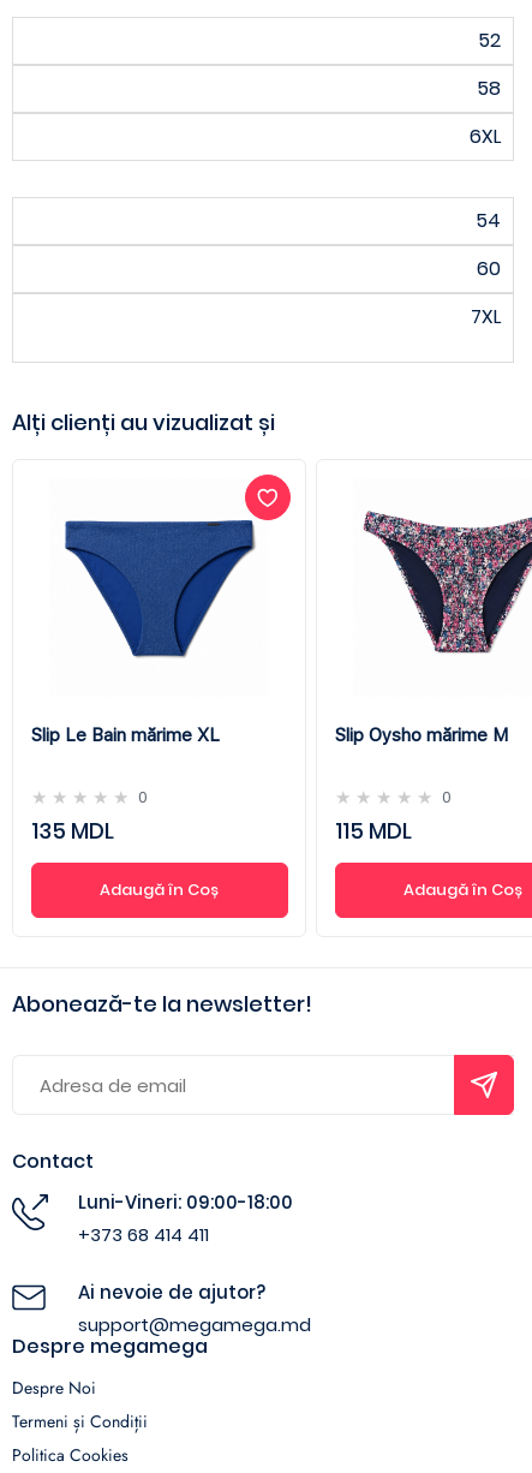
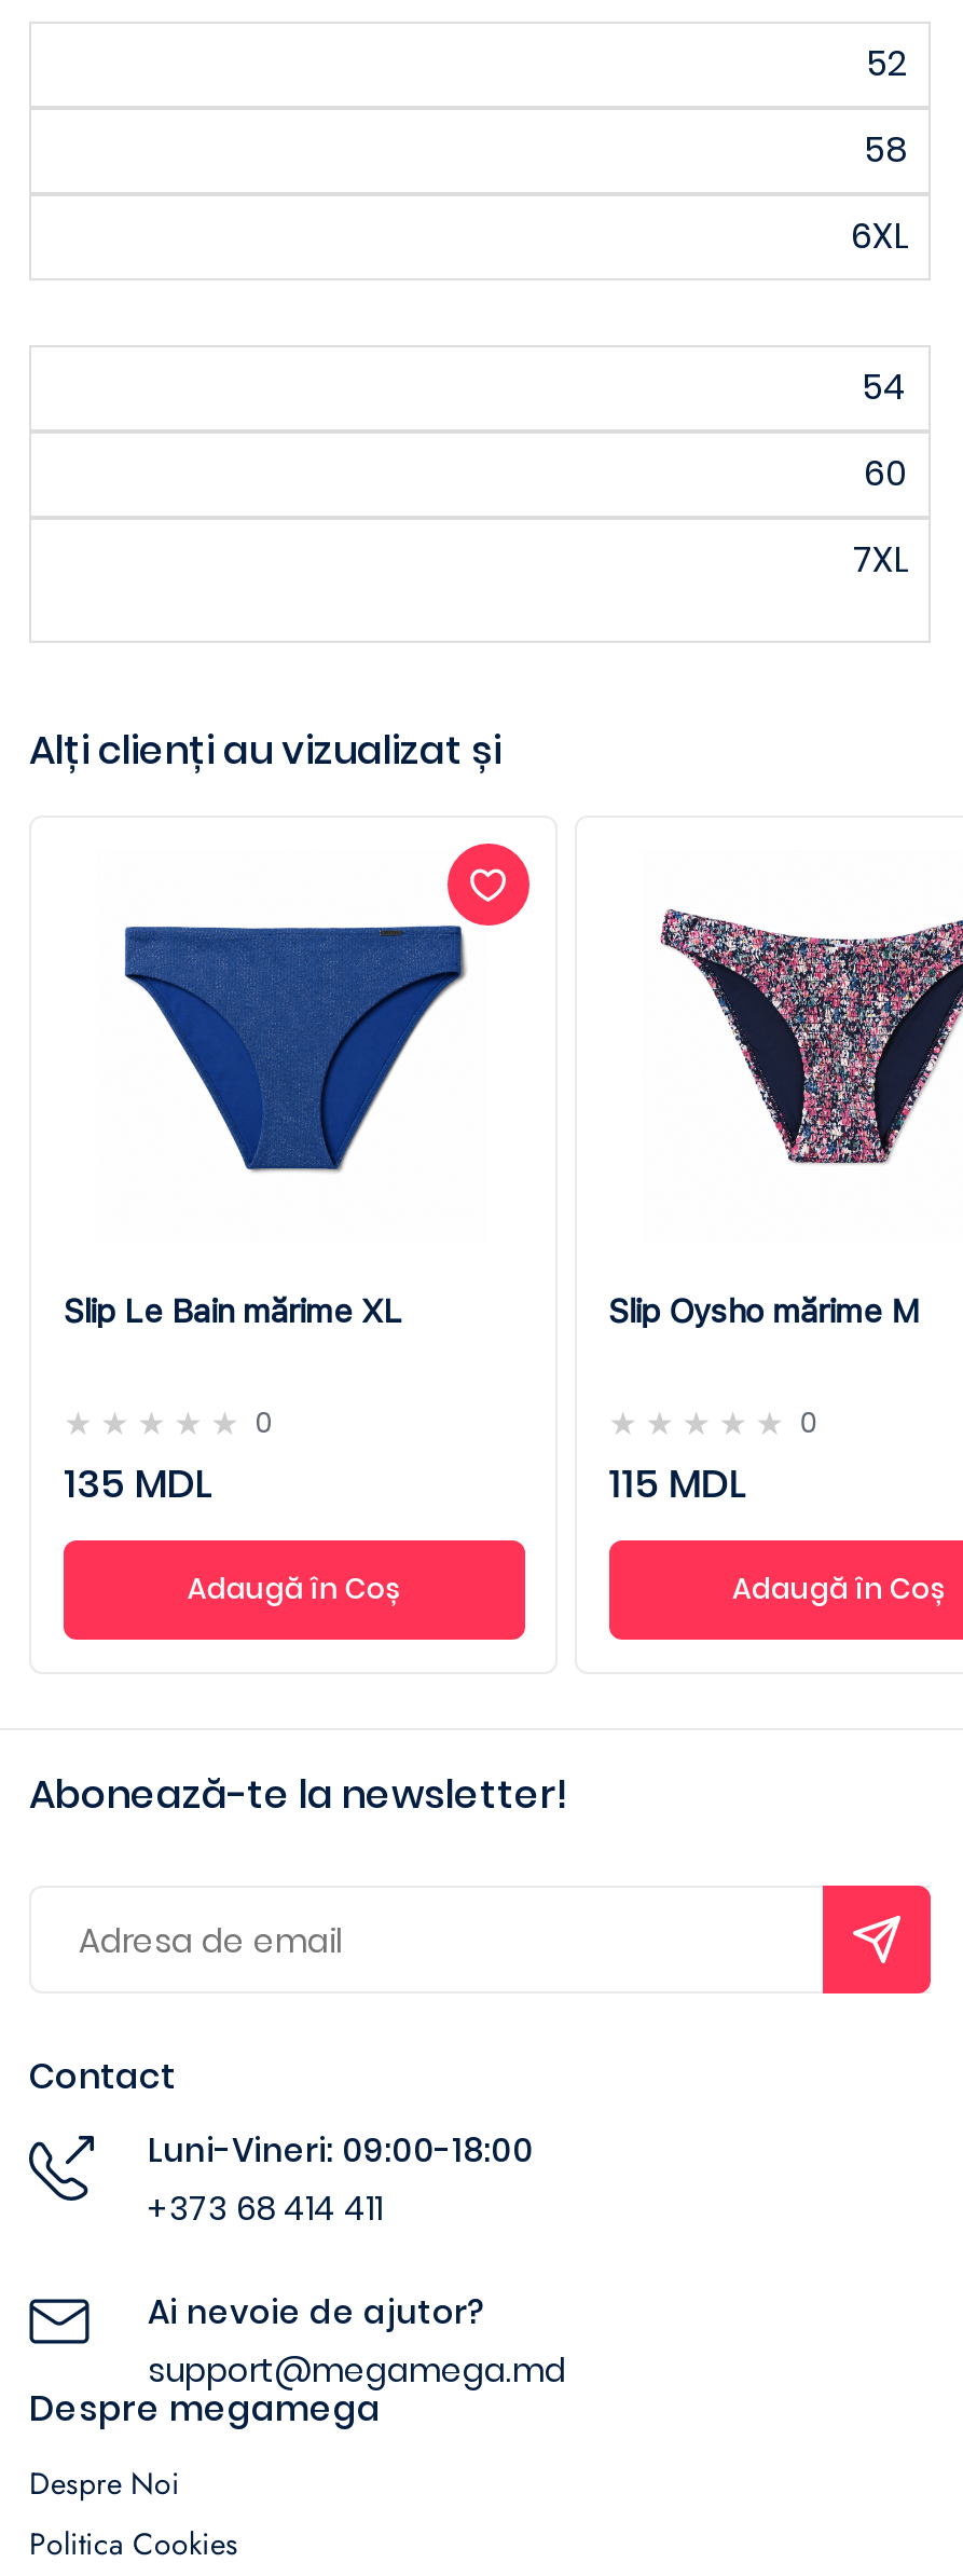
- Termeni și Condiții
